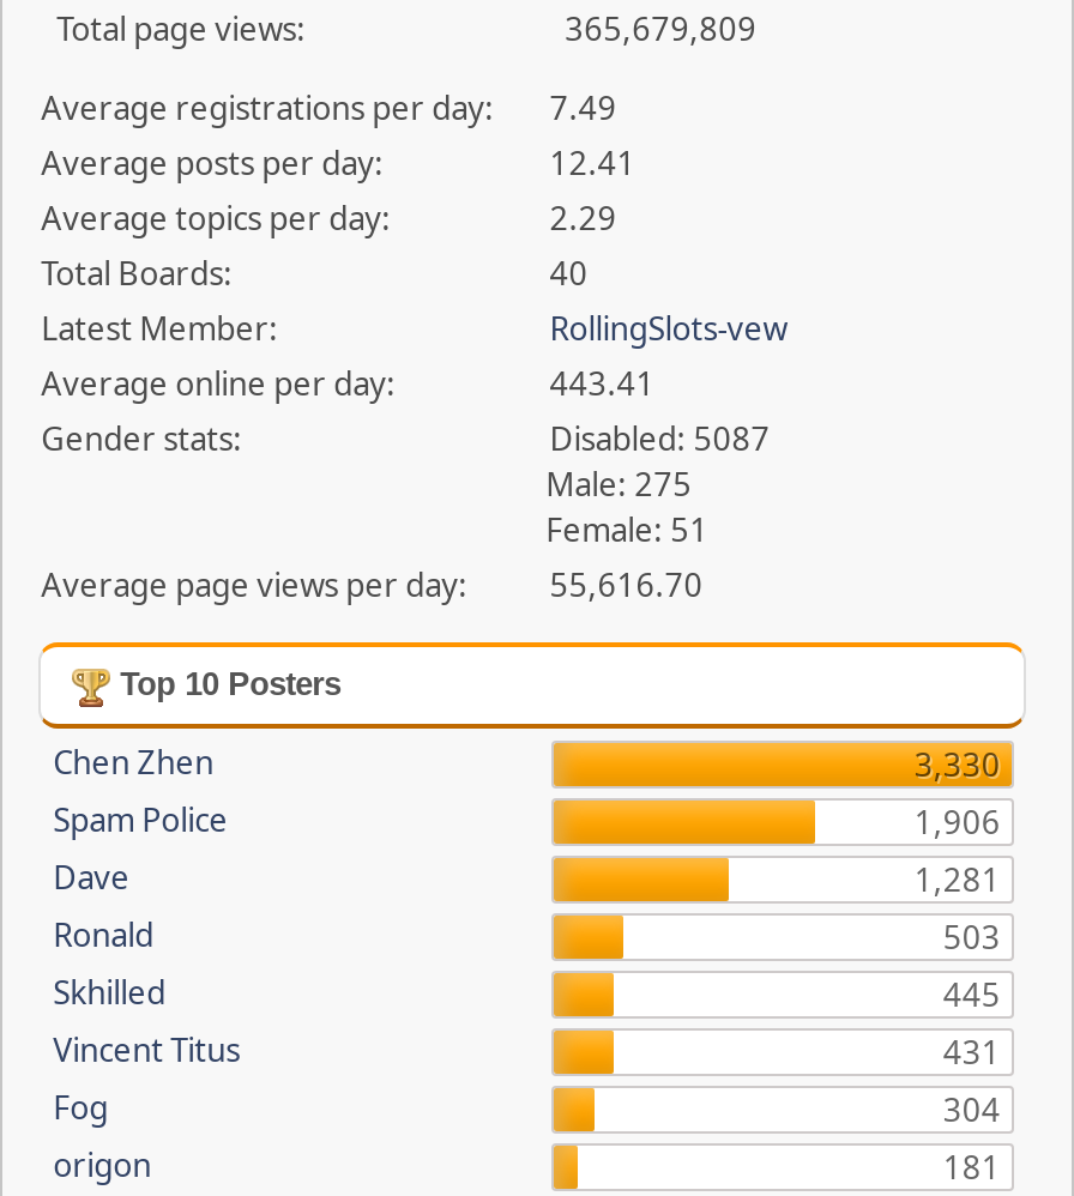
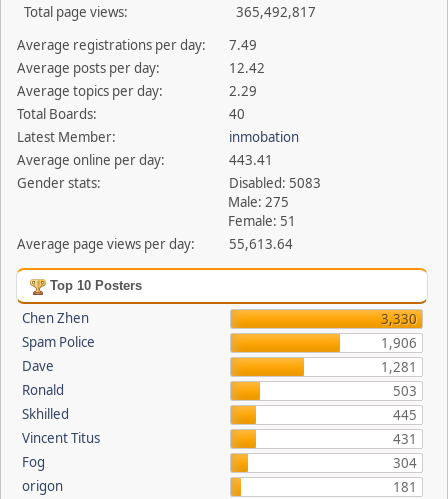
- 365,679,809
+ 365,492,817

- 12.41
+ 12.42

- RollingSlots-vew
+ inmobation

- Disabled: 5087
+ Disabled: 5083

- Average page views per day: 55,616.70
+ Average page views per day: 55,613.64
